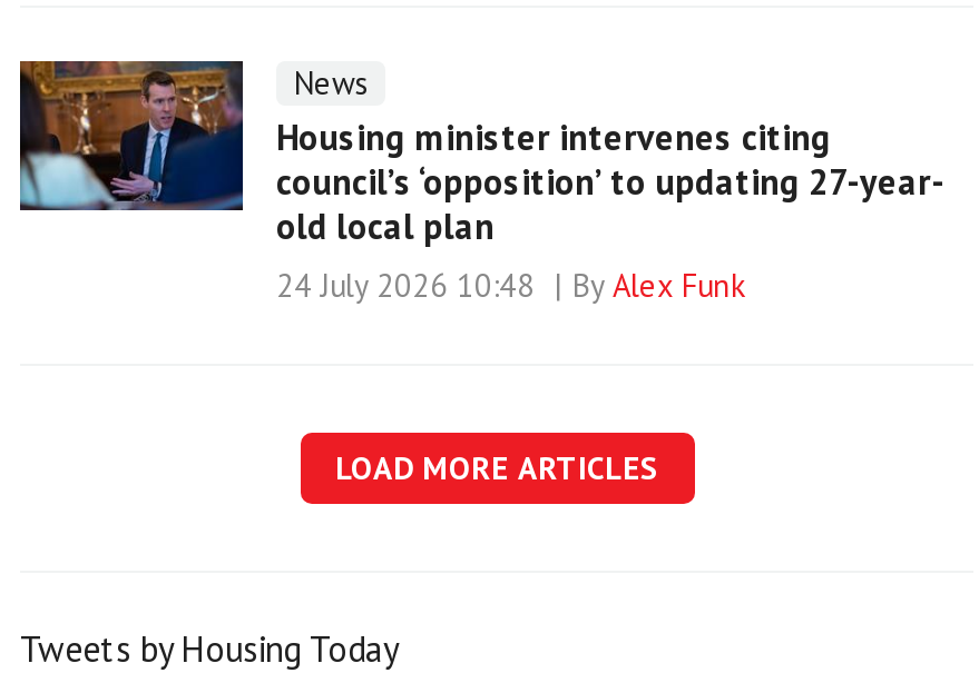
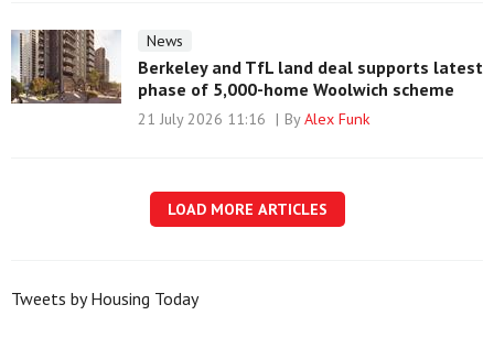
- [image]
- Housing minister intervenes citing
- council’s ‘opposition’ to updating 27-year-
- old local plan
- 24 July 2026 10:48
+ [image]
+ Berkeley and TfL land deal supports latest
+ phase of 5,000-home Woolwich scheme
+ 21 July 2026 11:16
